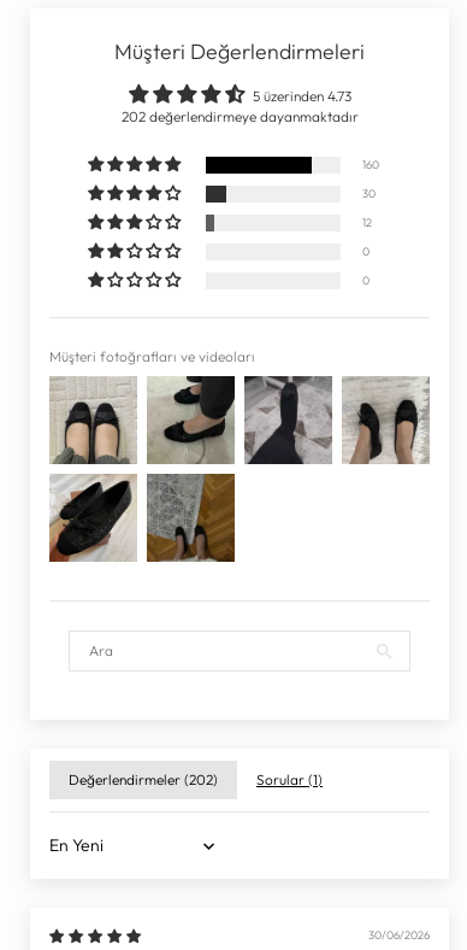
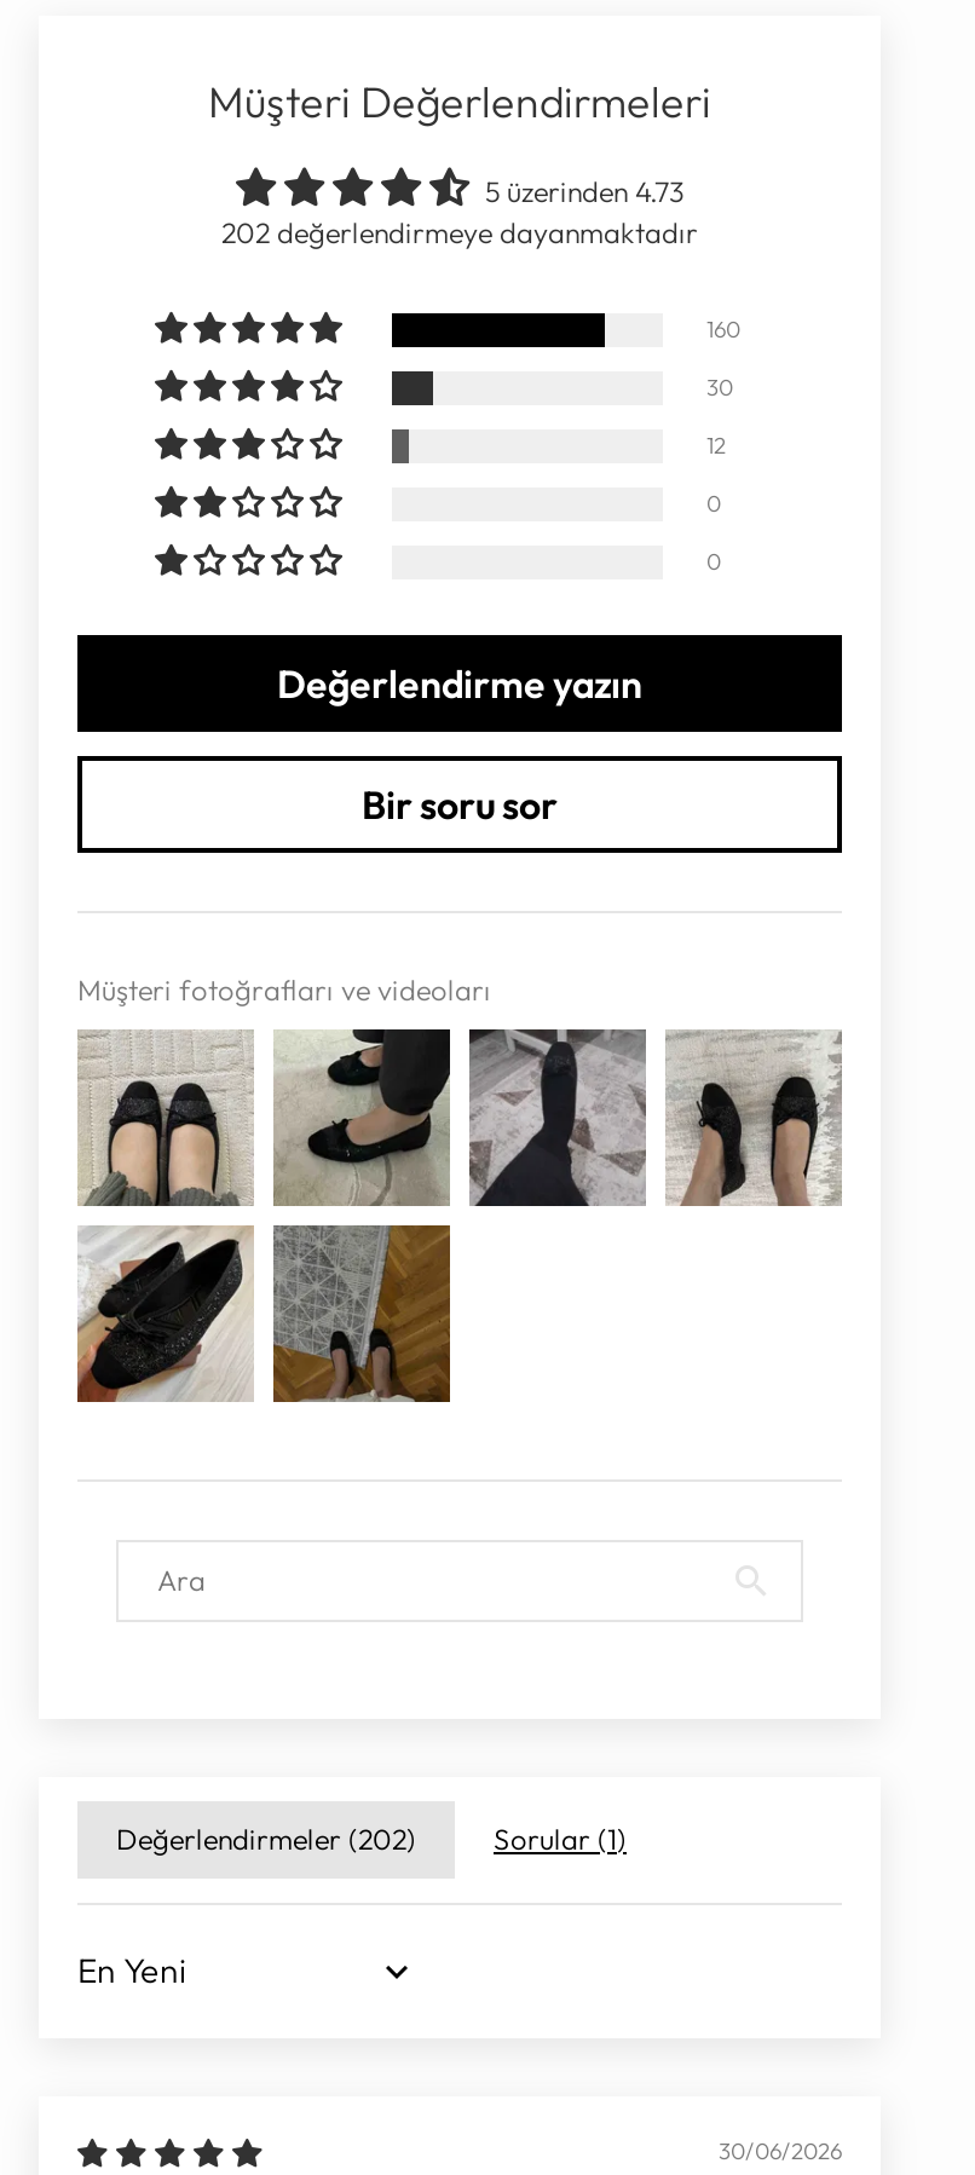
+ Değerlendirme yazın
+ Bir soru sor
